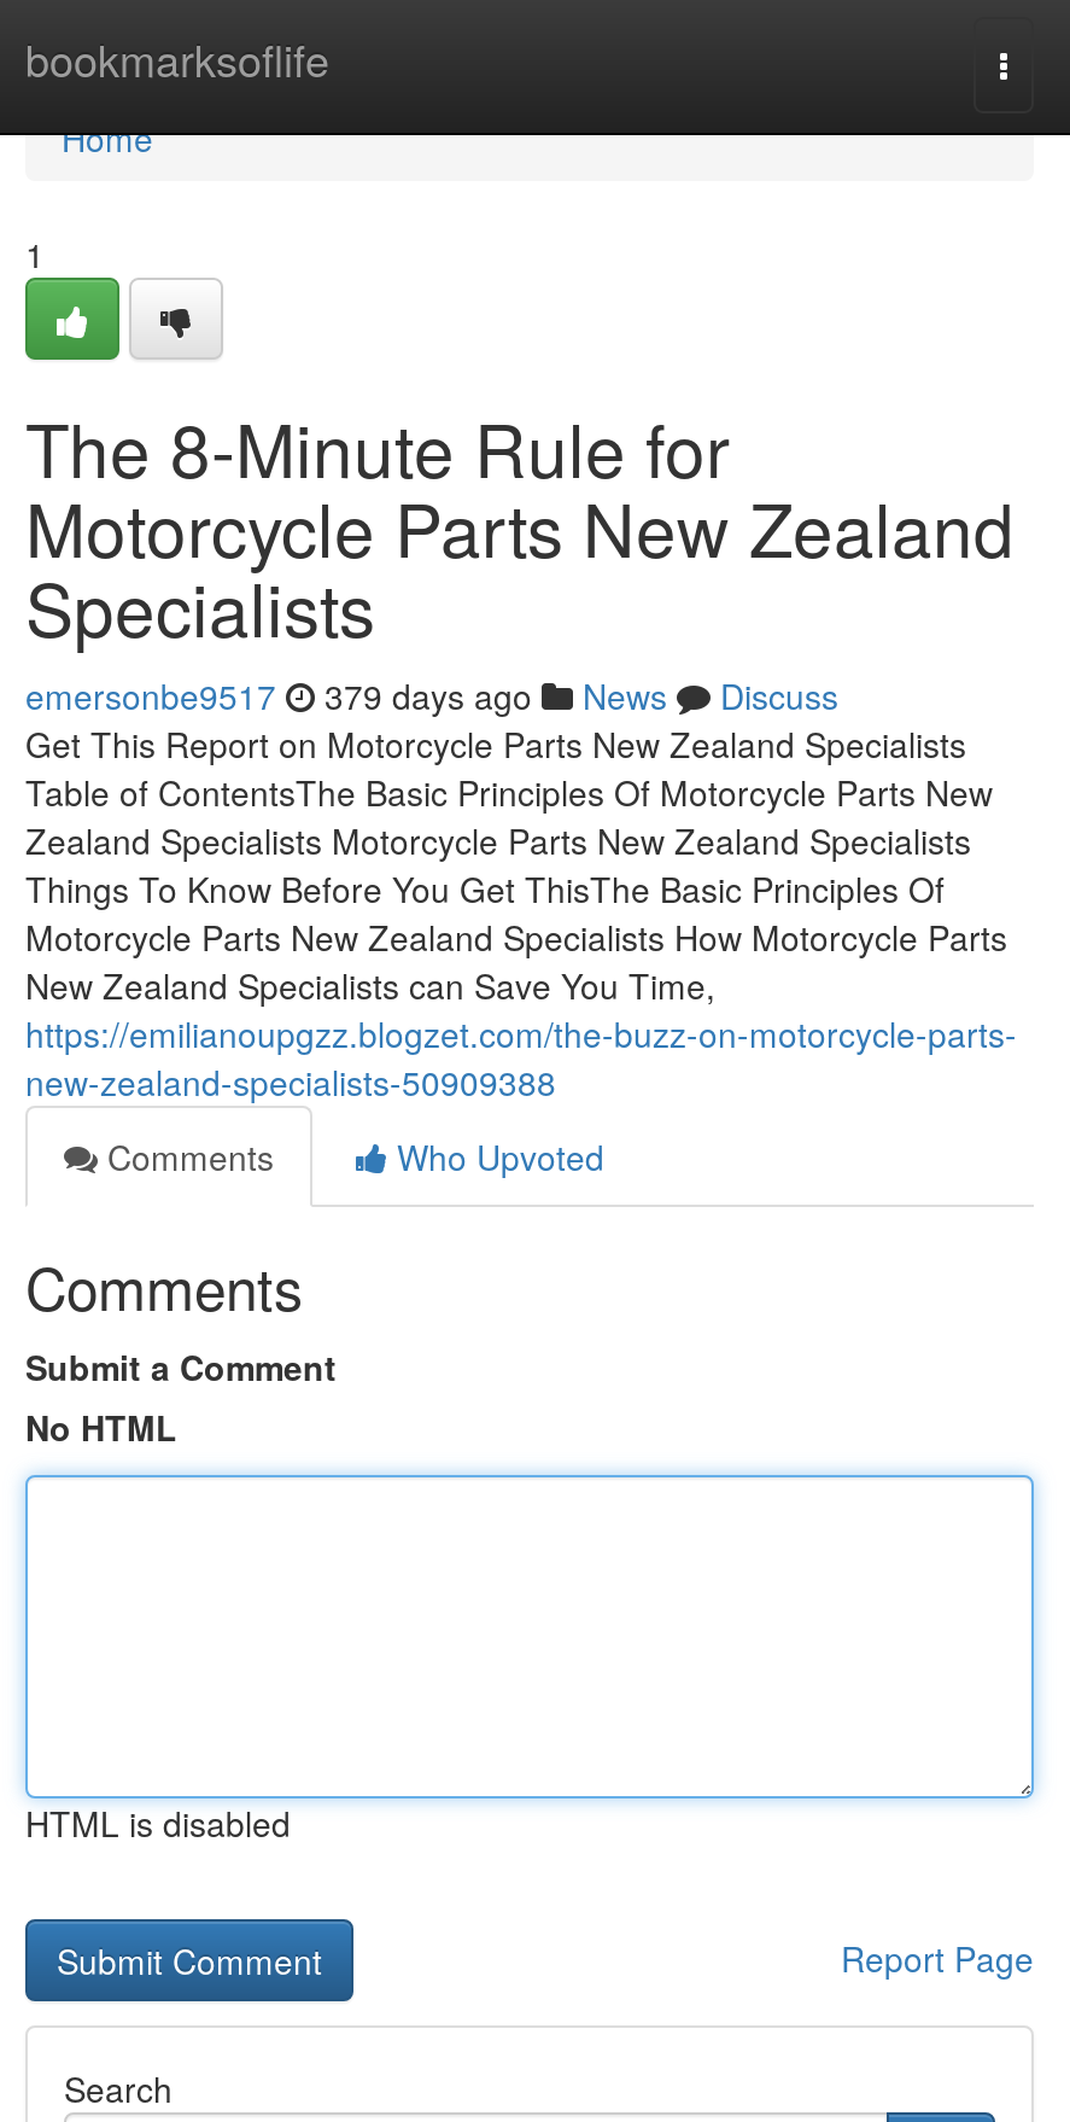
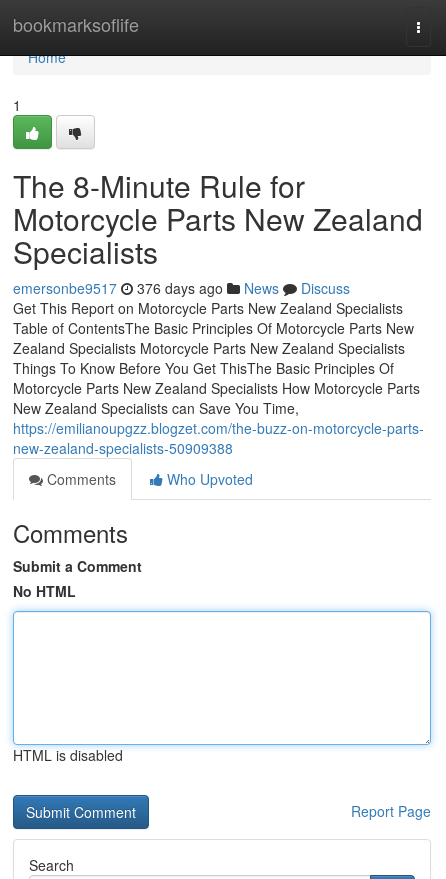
- emersonbe9517 379 days ago News Discuss
+ emersonbe9517 376 days ago News Discuss
